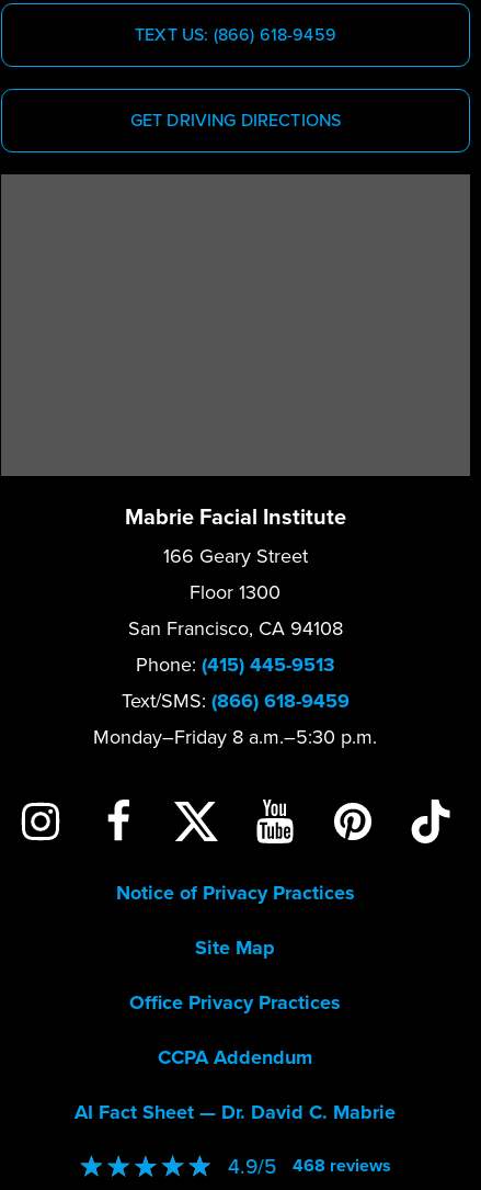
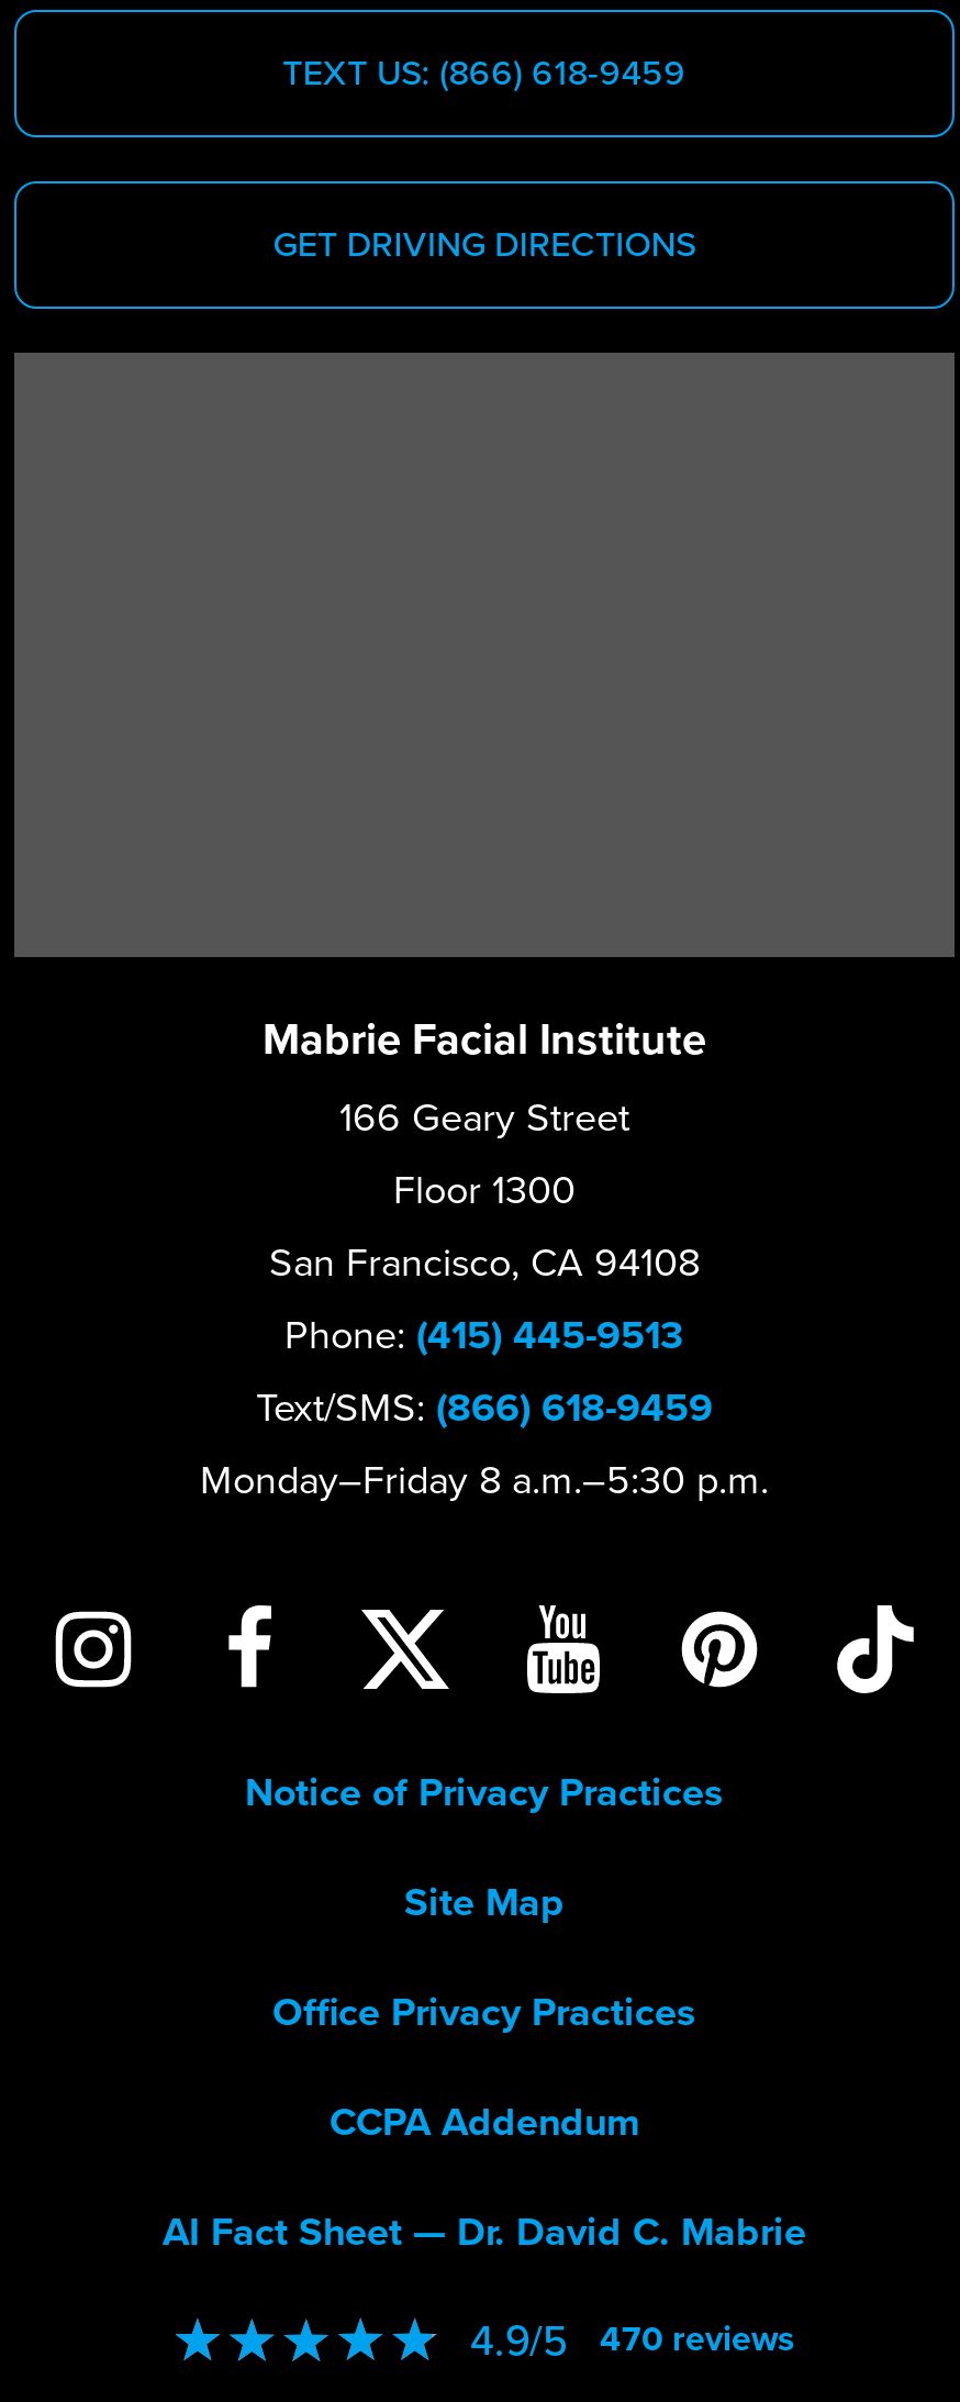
- 4.9/5 468 reviews
+ 4.9/5 470 reviews
